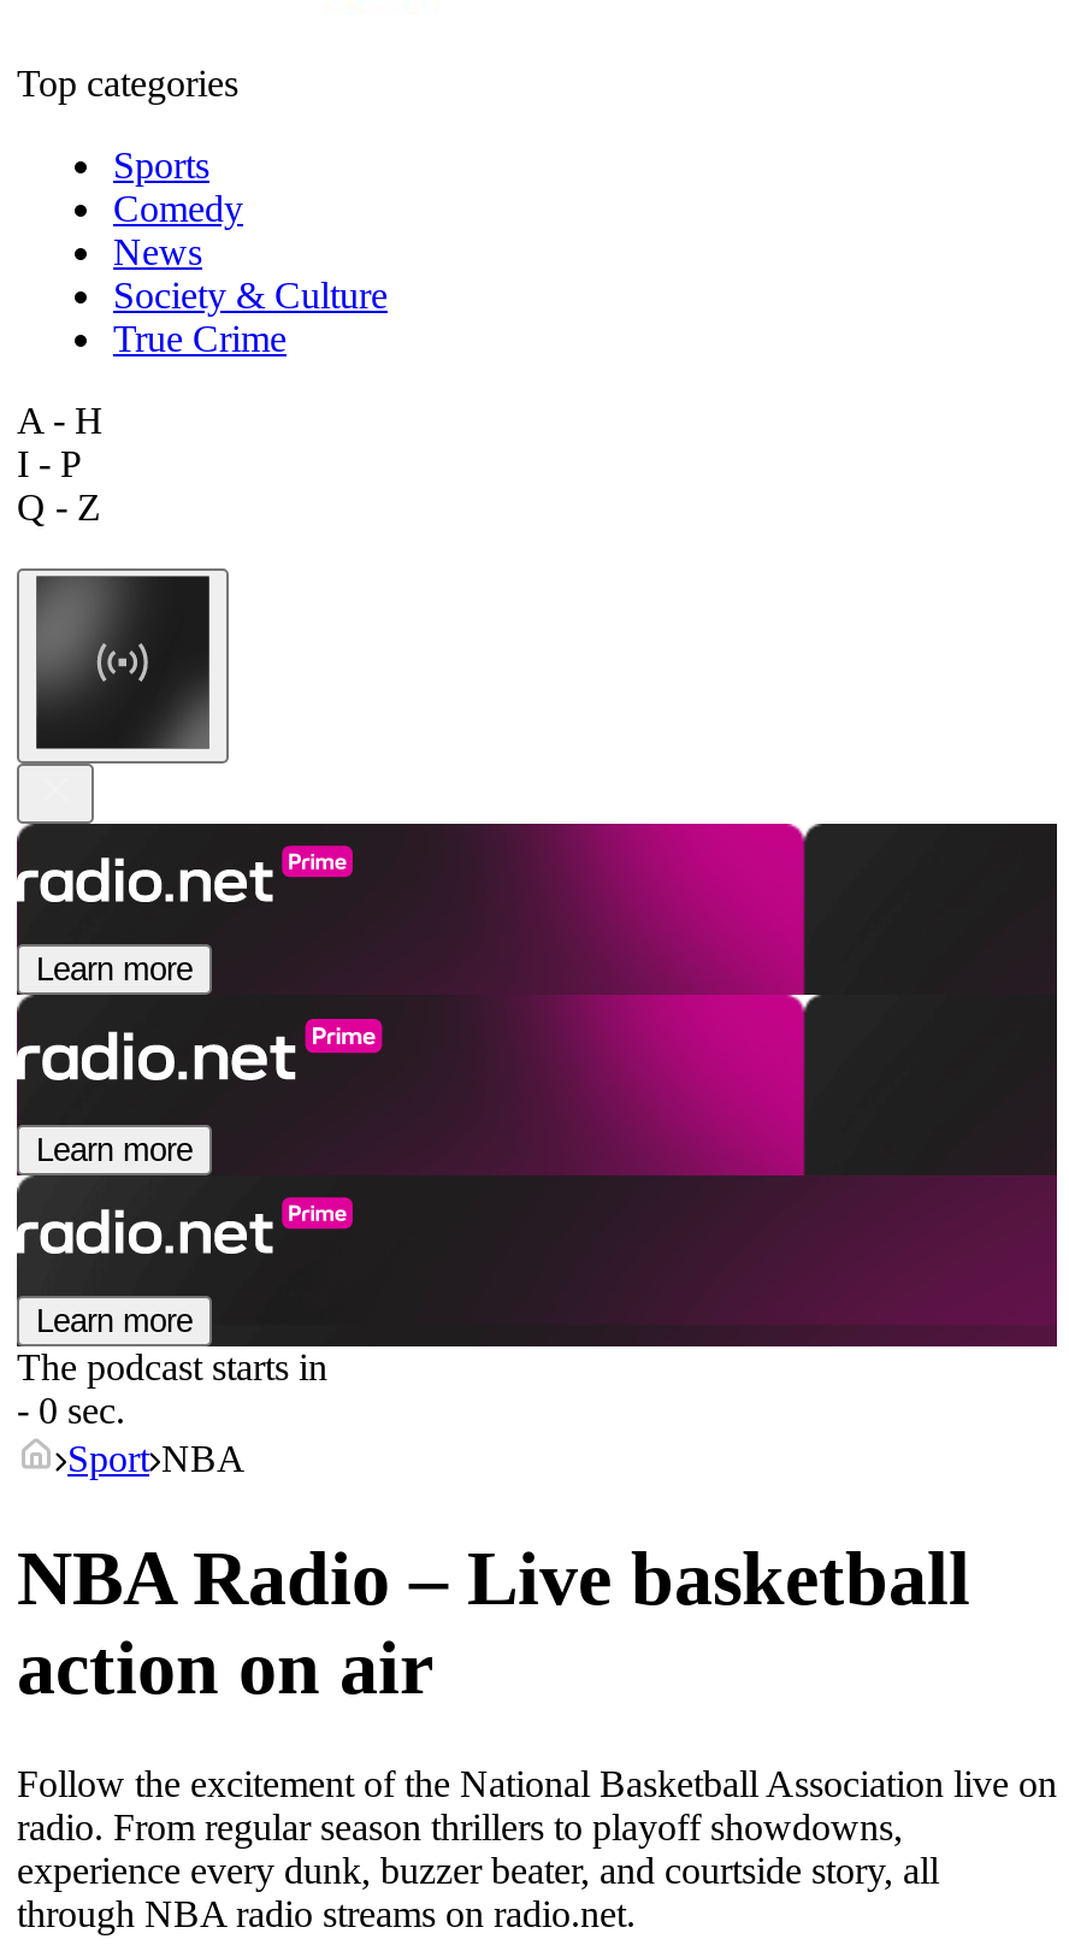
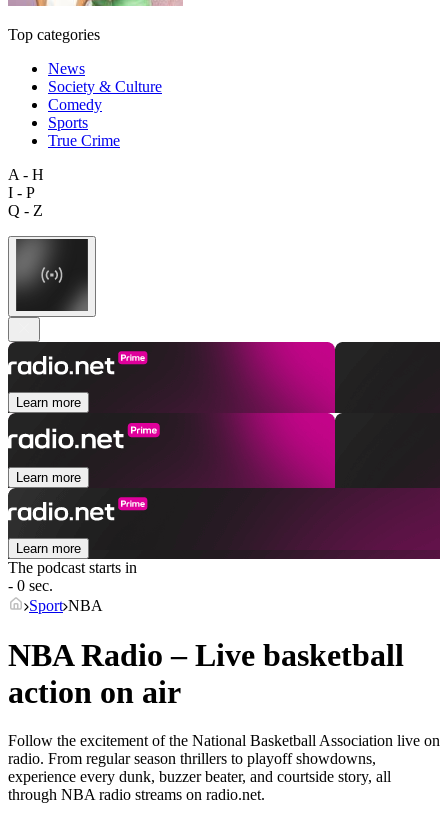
moved down: Comedy | Sports

moved up: News | Society & Culture
